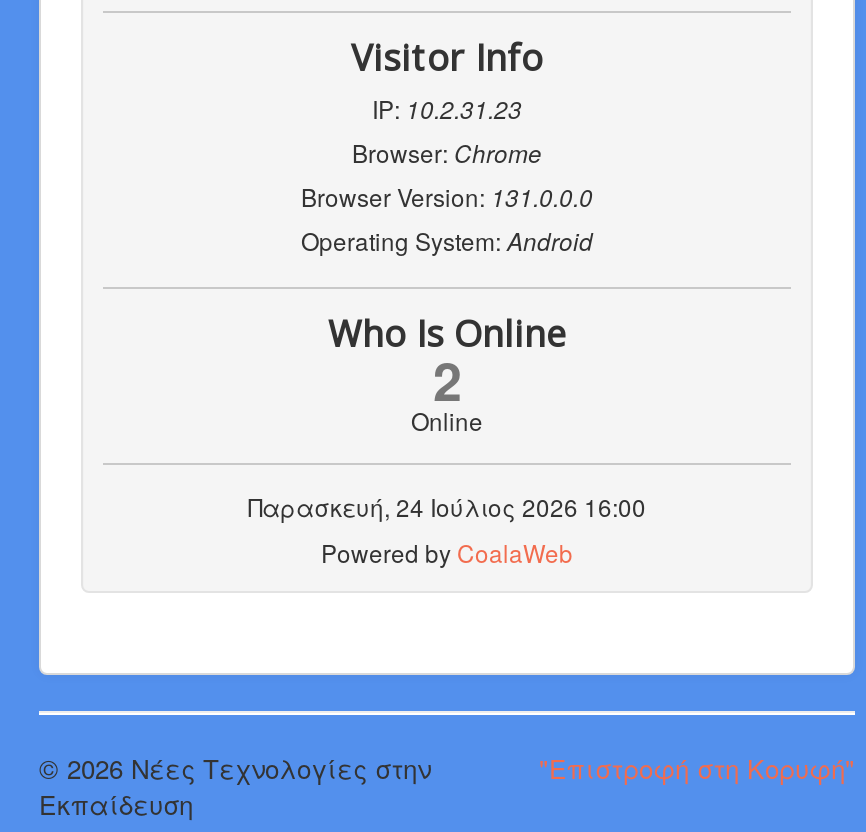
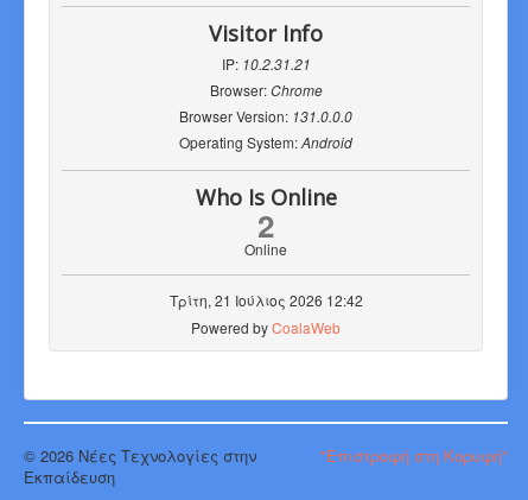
- IP: 10.2.31.23
+ IP: 10.2.31.21

- Παρασκευή, 24 Ιούλιος 2026 16:00
+ Τρίτη, 21 Ιούλιος 2026 12:42
